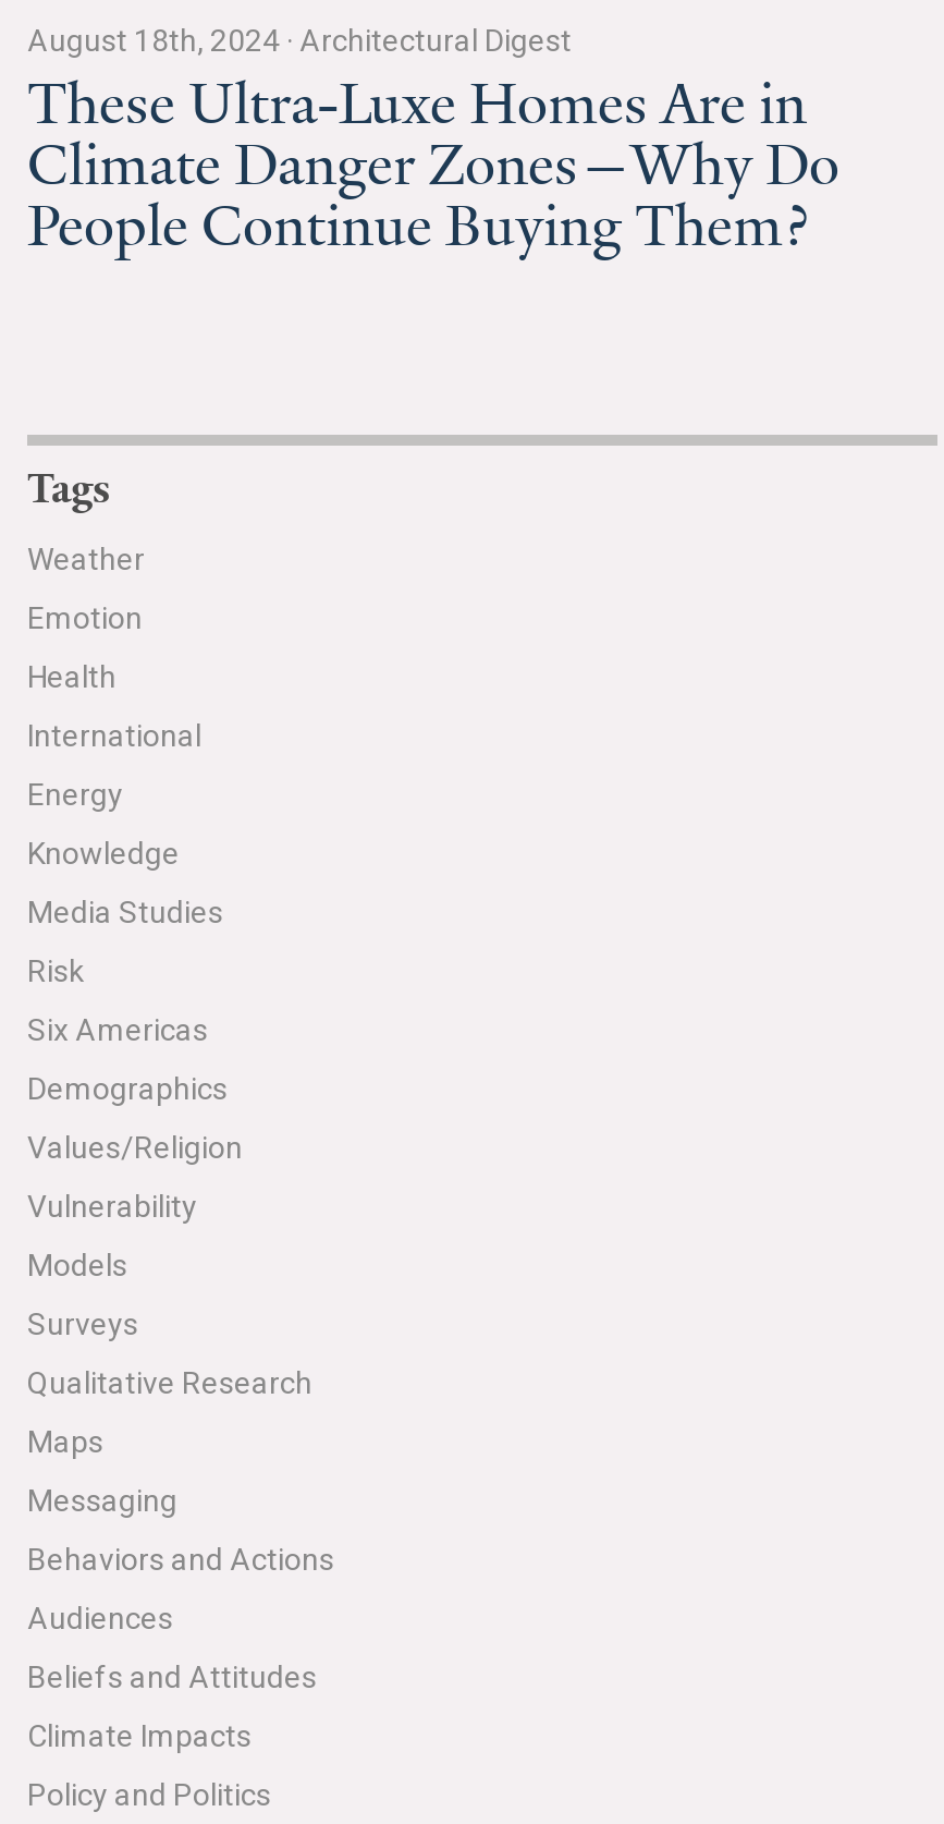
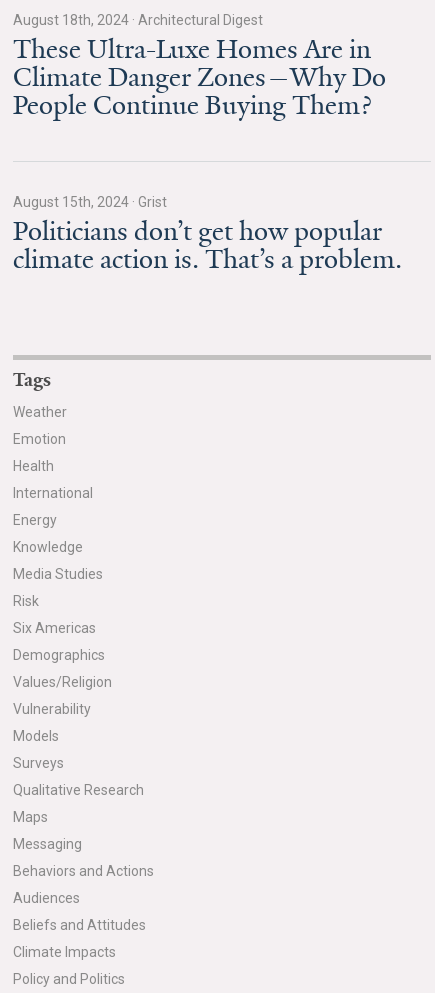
+ August 15th, 2024 · Grist
+ Politicians don’t get how popular
+ climate action is. That’s a problem.
